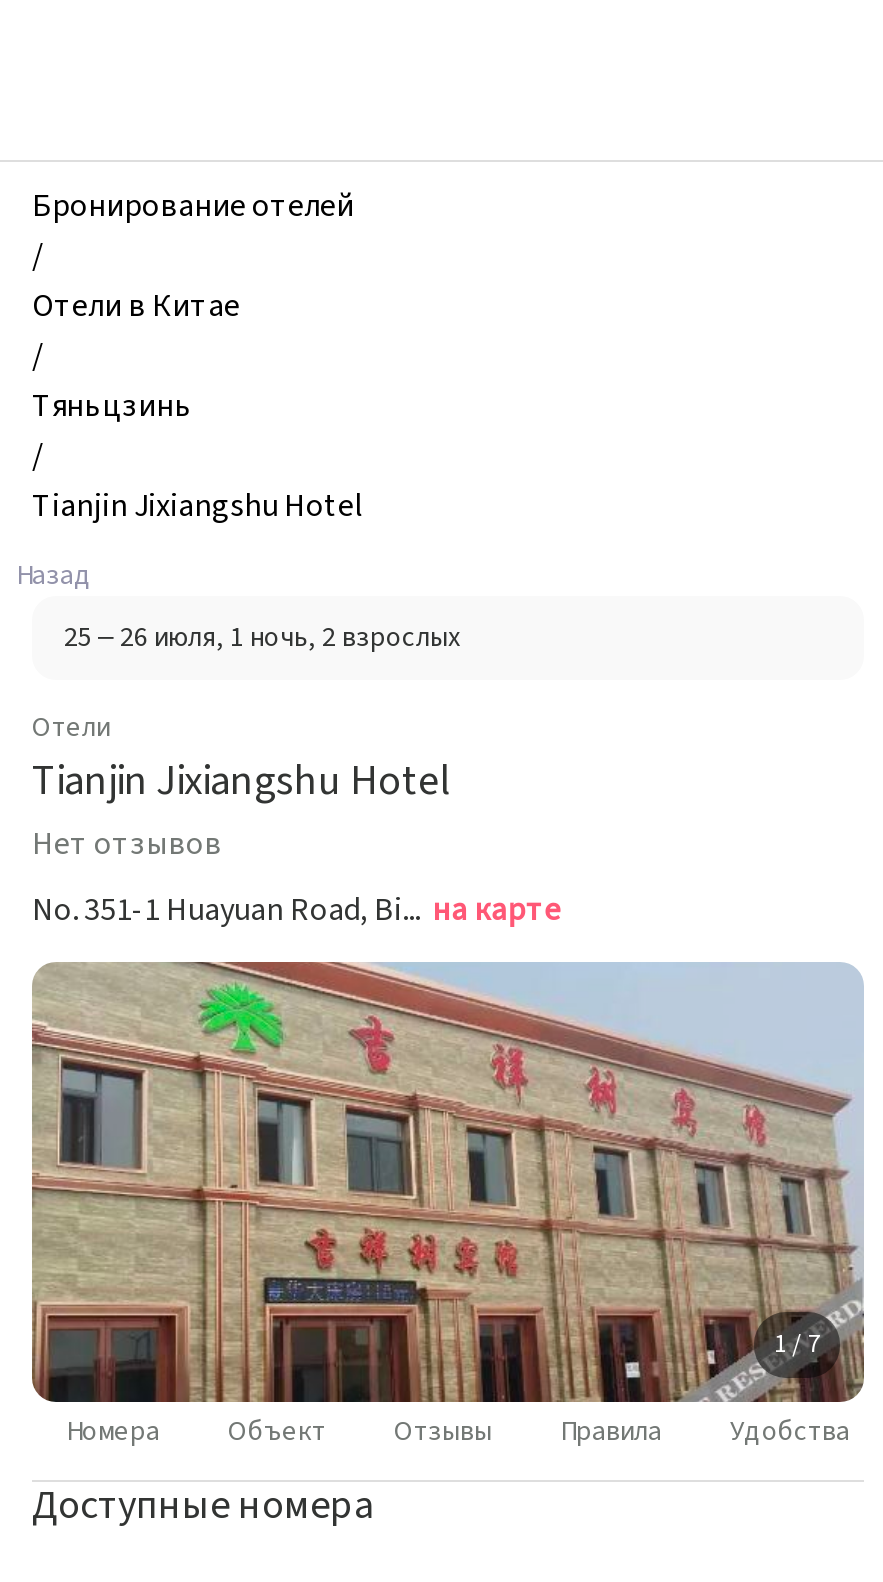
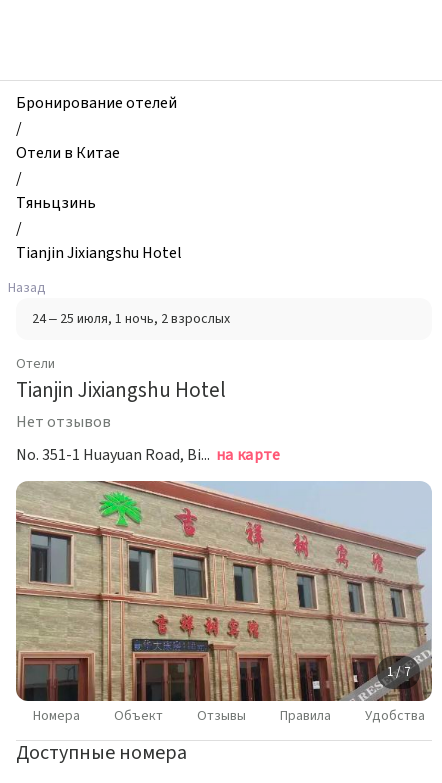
- 25 – 26 июля, 1 ночь, 2 взрослых
+ 24 – 25 июля, 1 ночь, 2 взрослых
